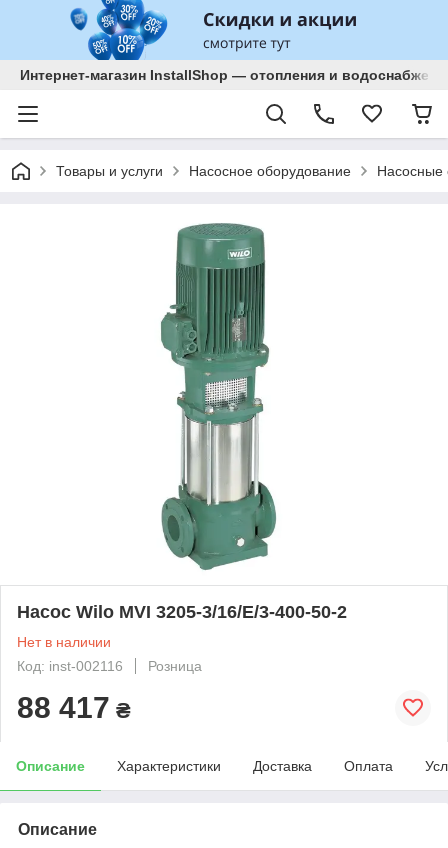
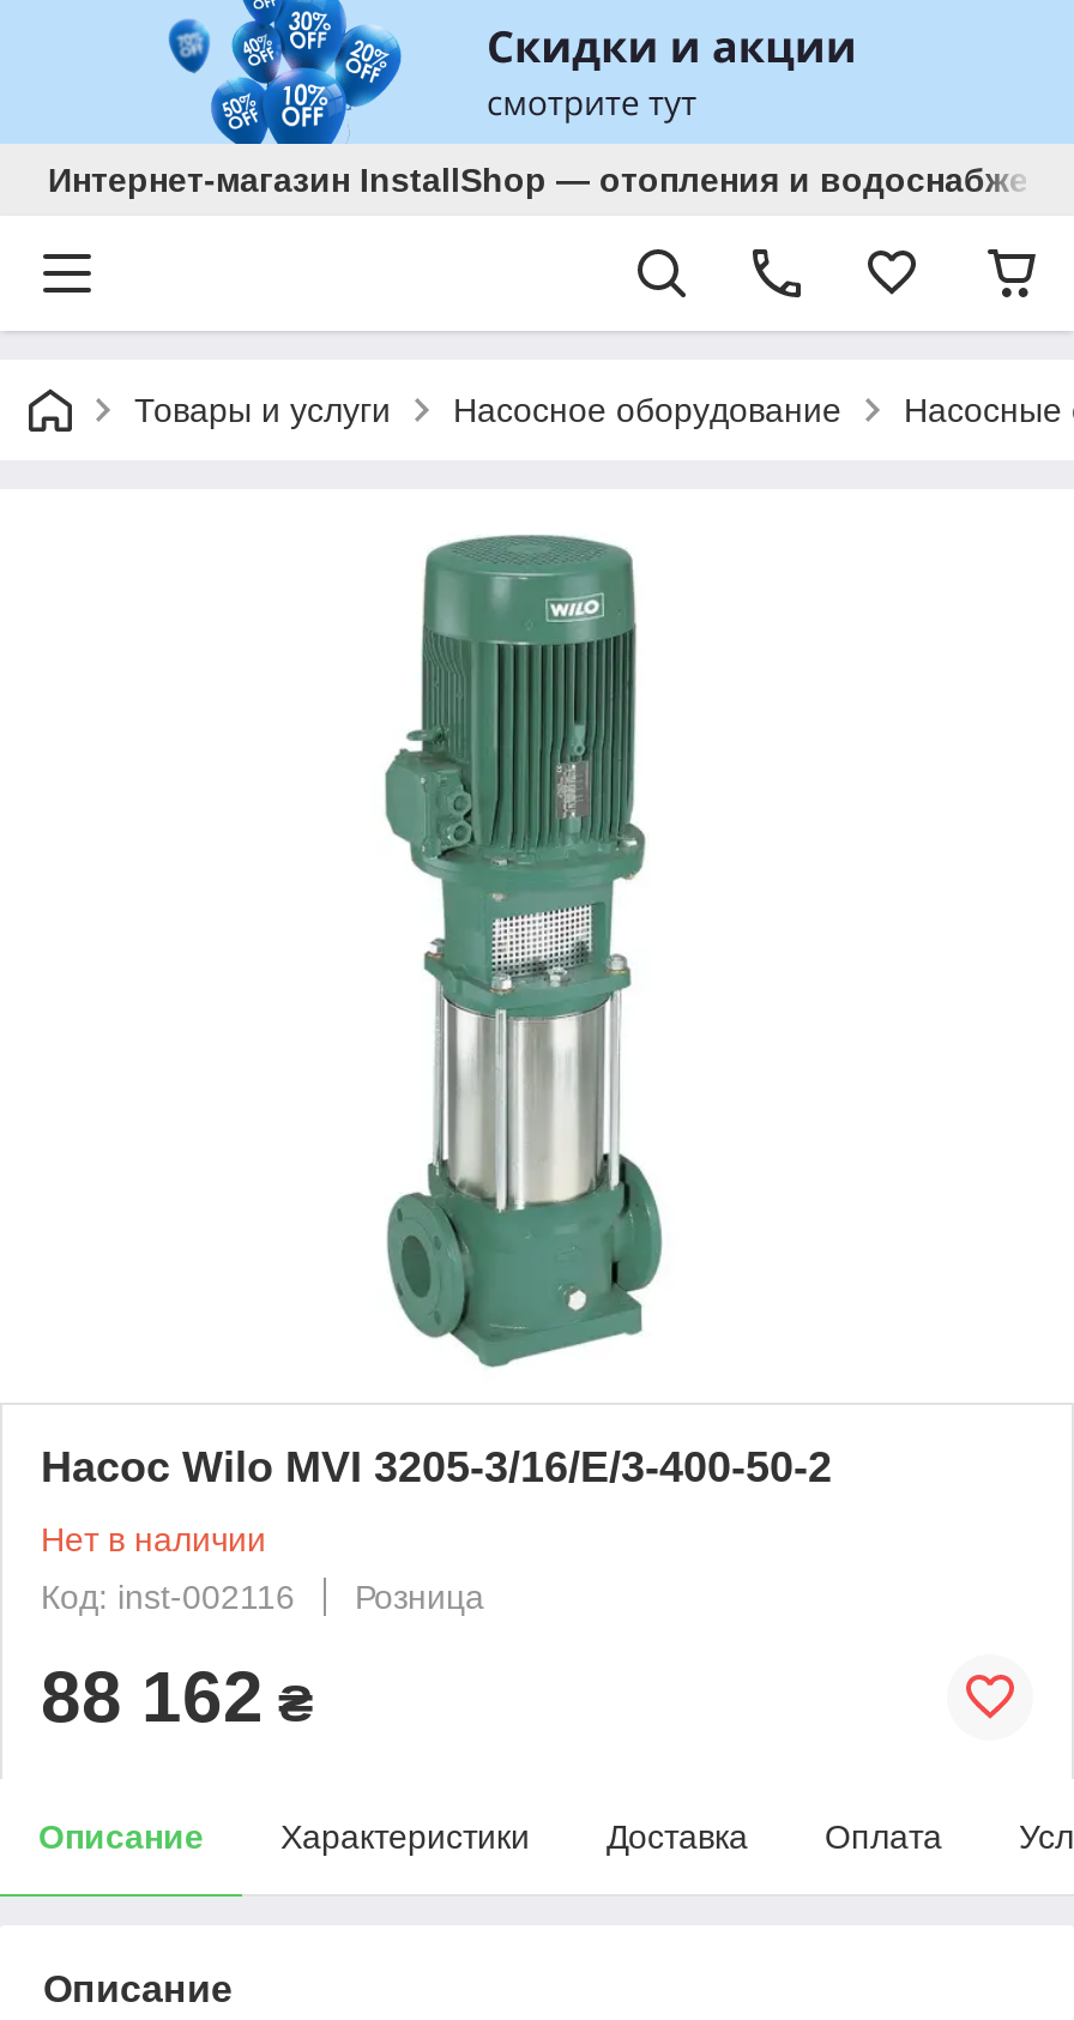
- 88 417 ₴
+ 88 162 ₴
